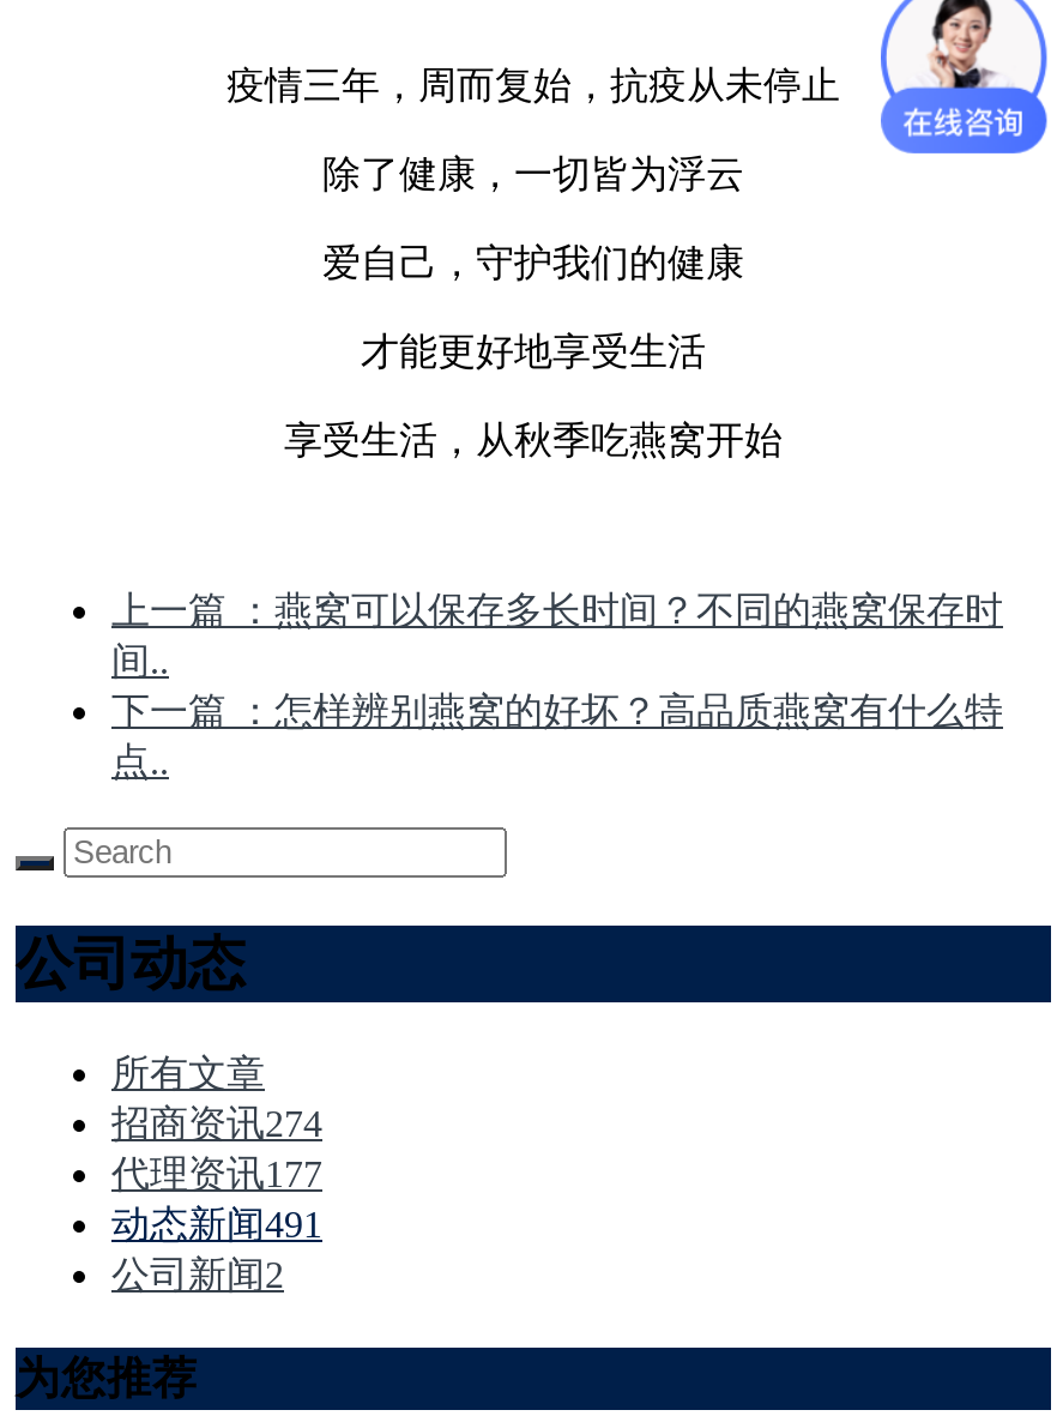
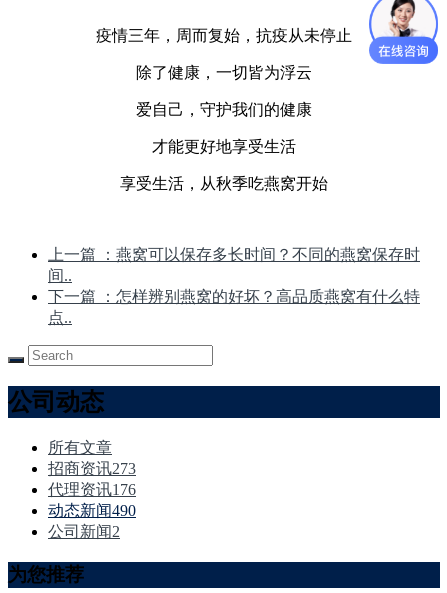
- 招商资讯274
+ 招商资讯273

- 代理资讯177
+ 代理资讯176

- 动态新闻491
+ 动态新闻490
